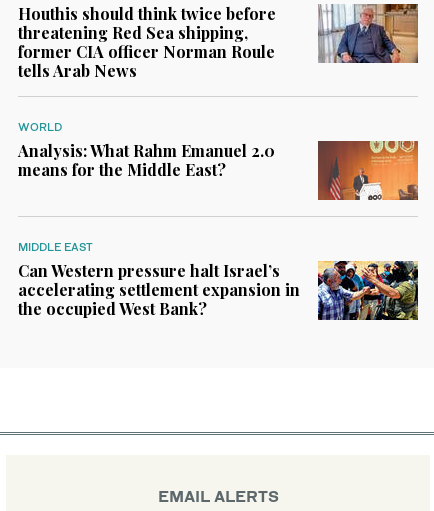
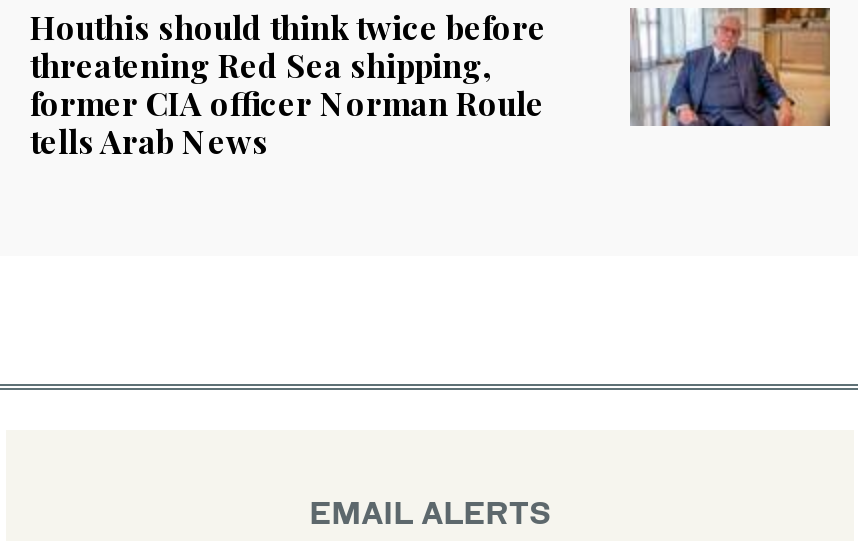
- WORLD
- Analysis: What Rahm Emanuel 2.0
- means for the Middle East?

- [image]

- [image]
- MIDDLE EAST
- Can Western pressure halt Israel’s
- accelerating settlement expansion in
- the occupied West Bank?
